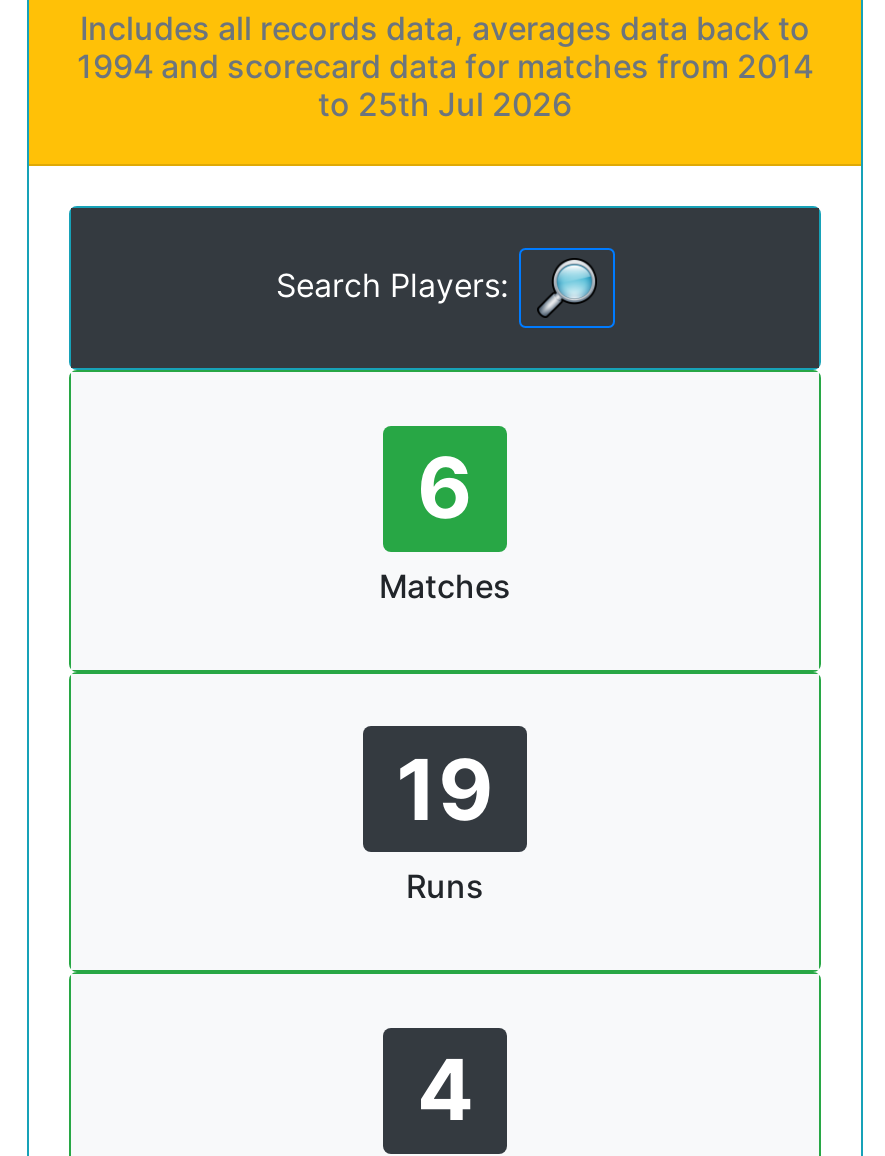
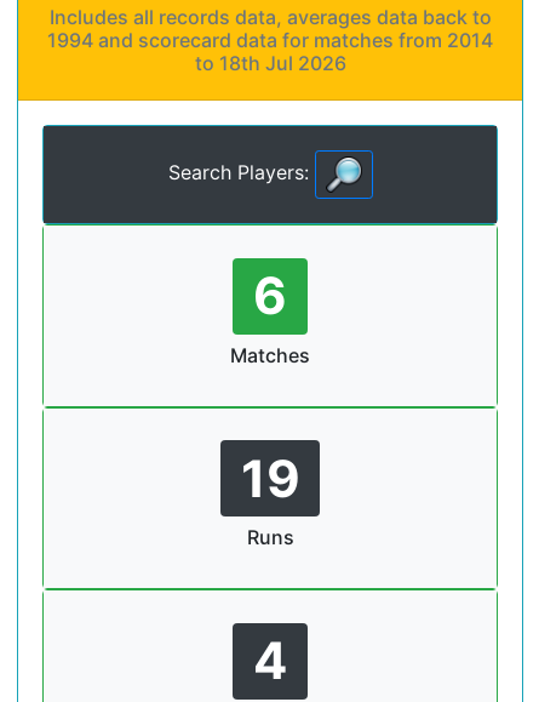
- to 25th Jul 2026
+ to 18th Jul 2026
